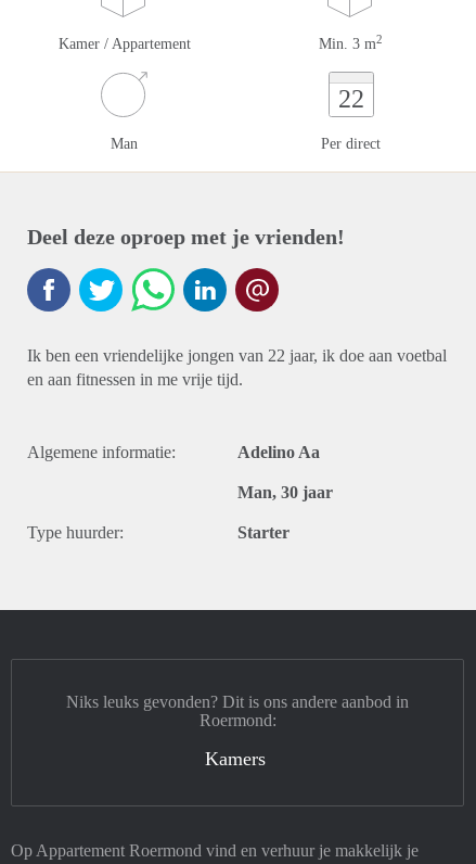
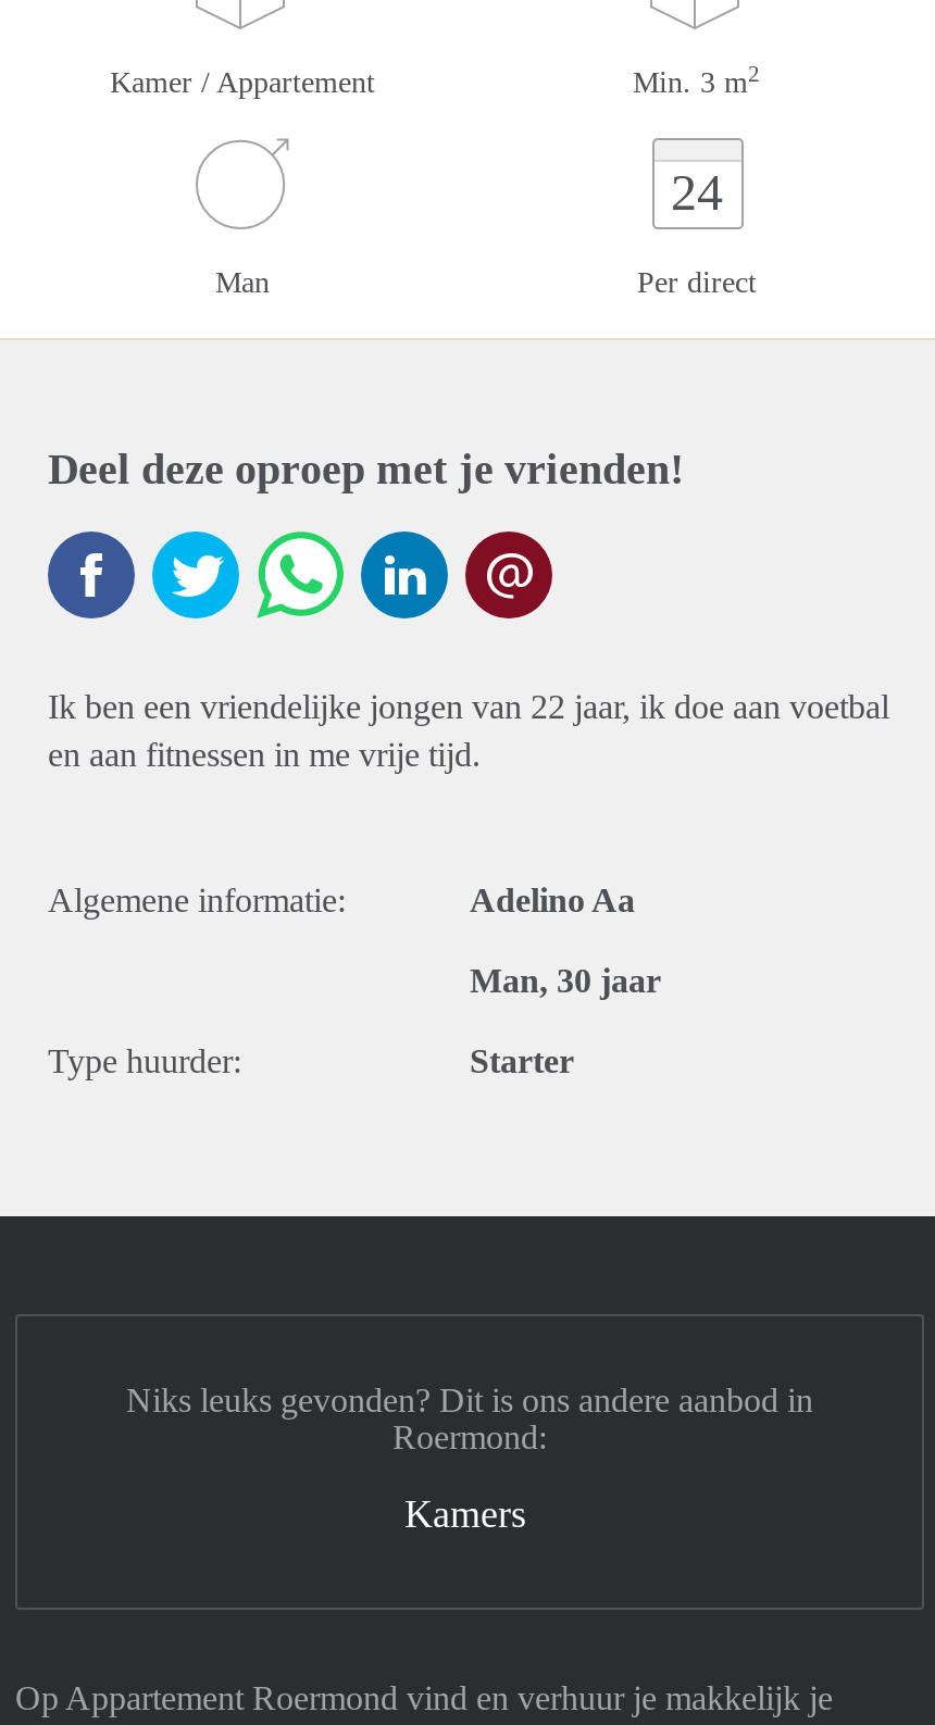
- 22
+ 24
